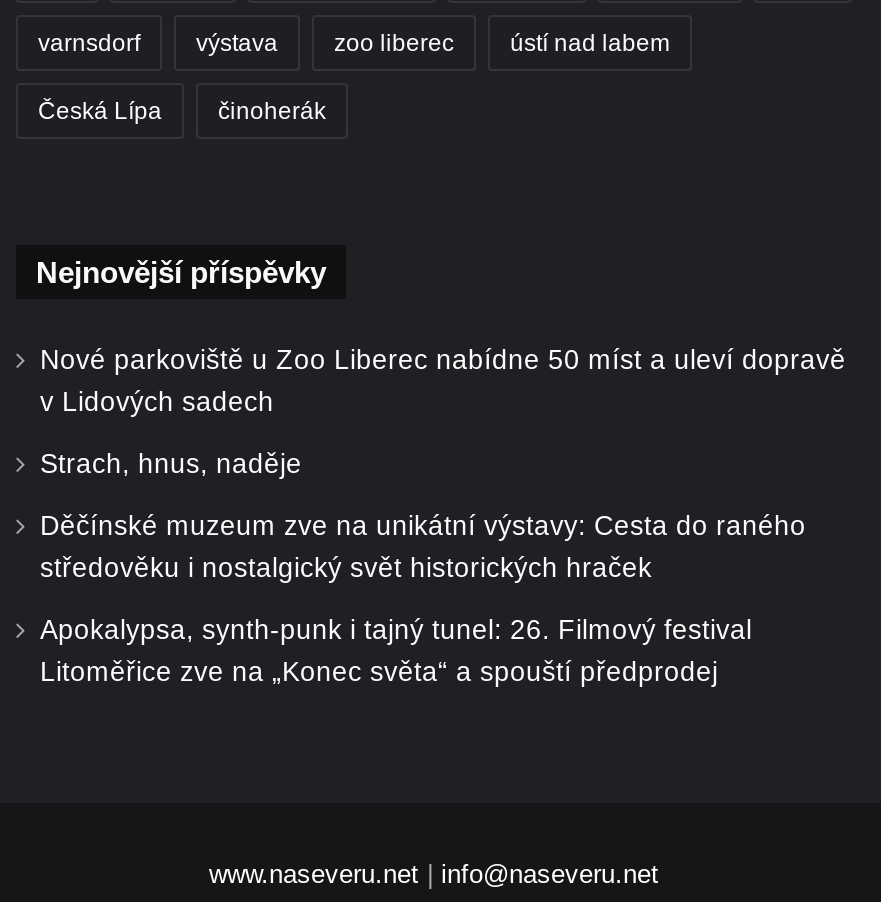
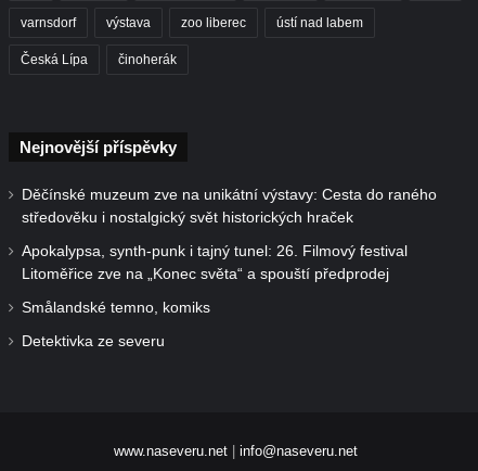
- Nové parkoviště u Zoo Liberec nabídne 50 míst a uleví dopravě
- v Lidových sadech
- Strach, hnus, naděje

moved up: Děčínské muzeum zve na unikátní výstavy: Cesta do raného | středověku i nostalgický svět historických hraček | Apokalypsa, synth-punk i tajný tunel: 26. Filmový festival | Litoměřice zve na „Konec světa“ a spouští předprodej

+ Smålandské temno, komiks
+ Detektivka ze severu
